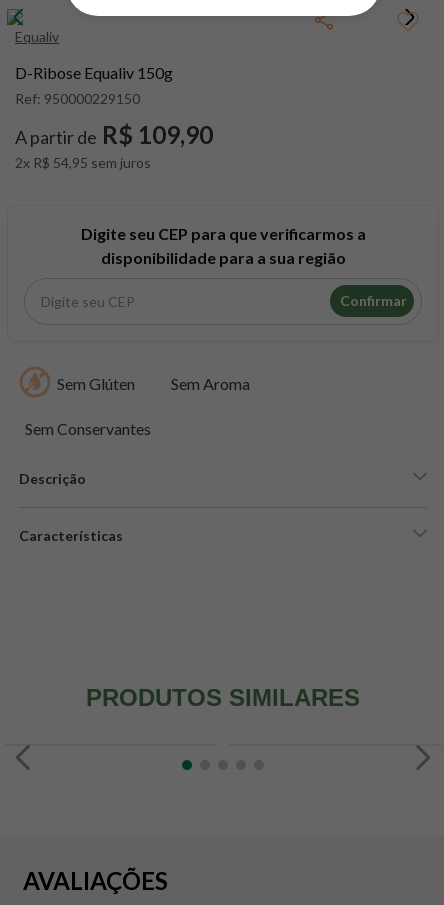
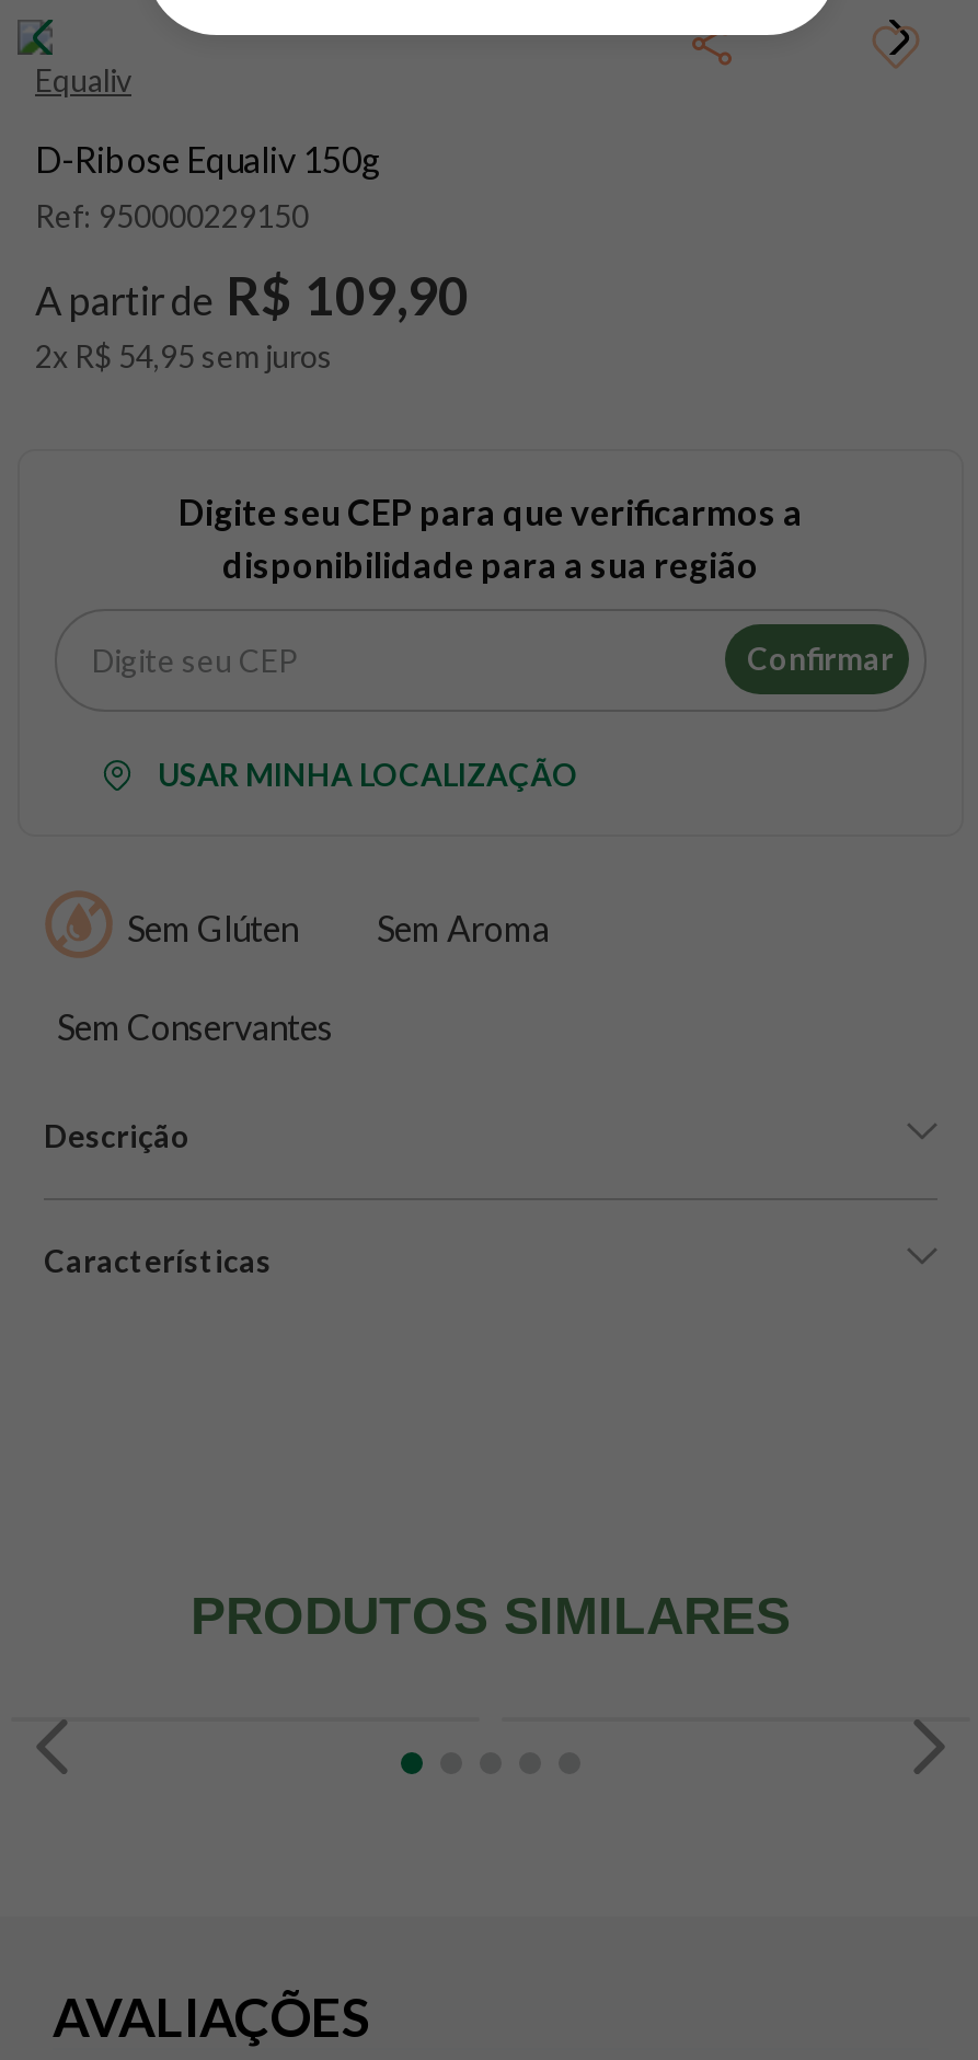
+ USAR MINHA LOCALIZAÇÃO
